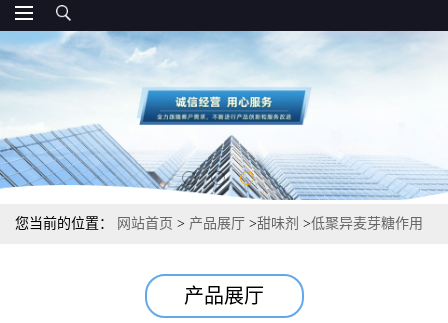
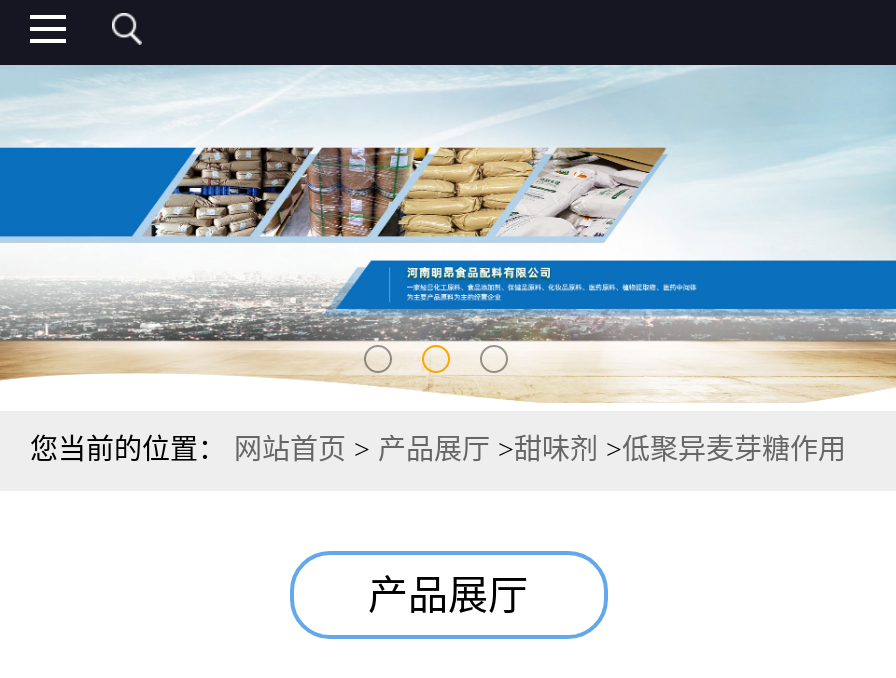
- [image]
+ [image]
